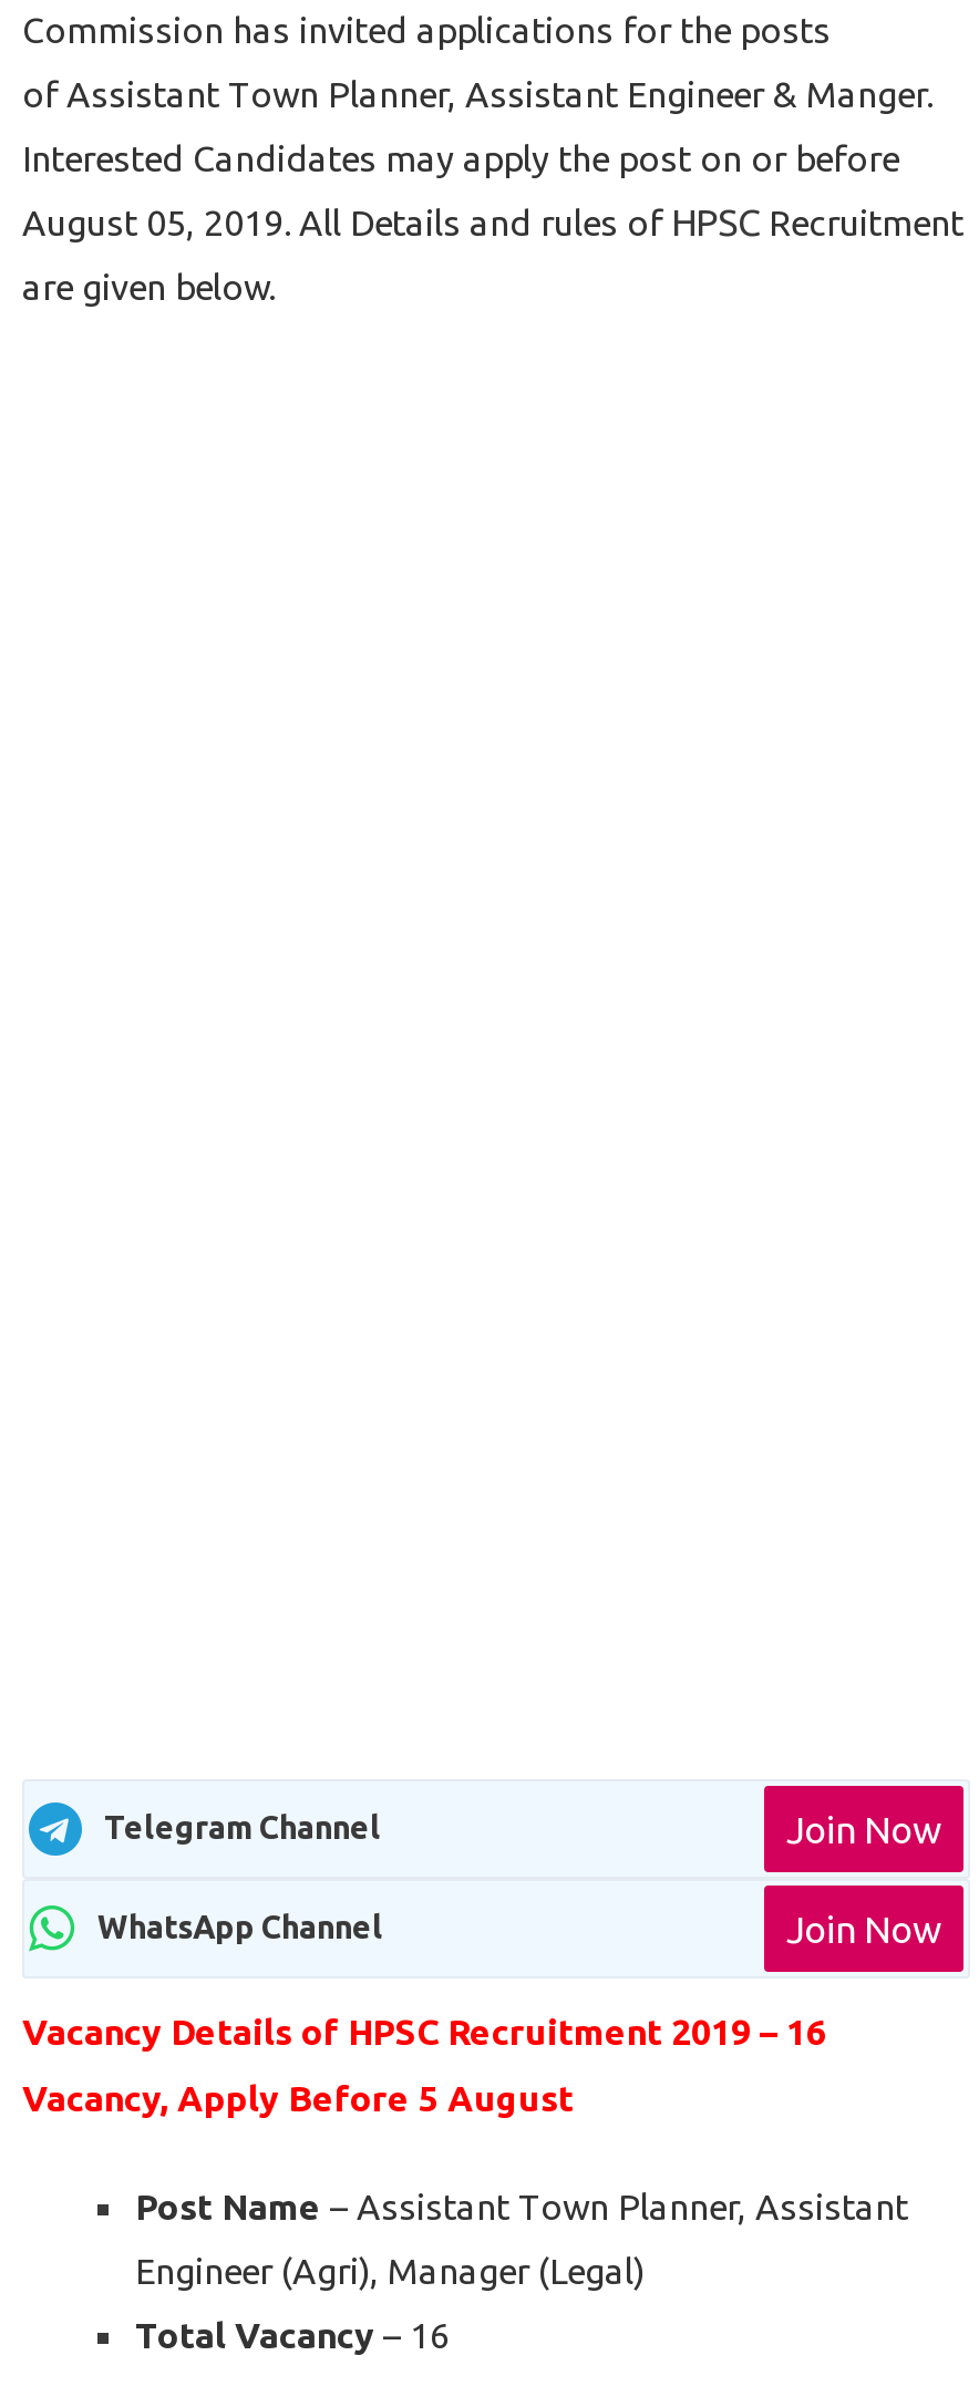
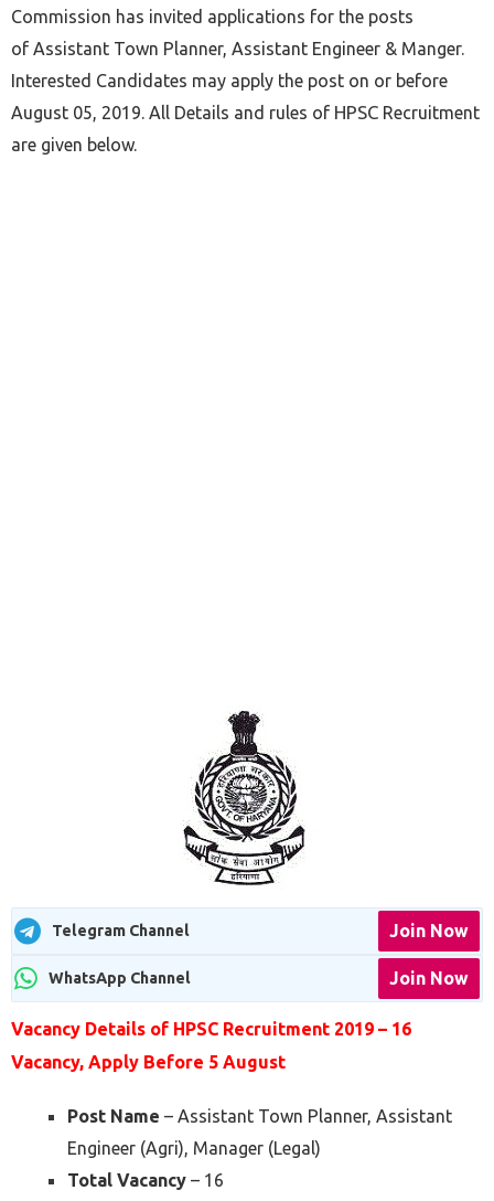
+ [image]
